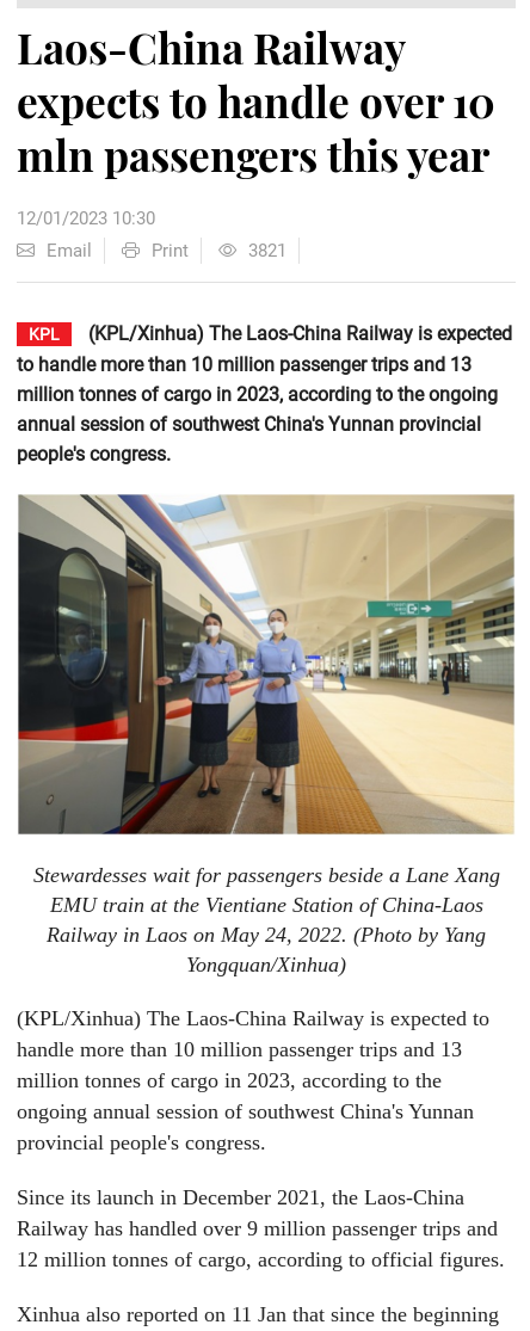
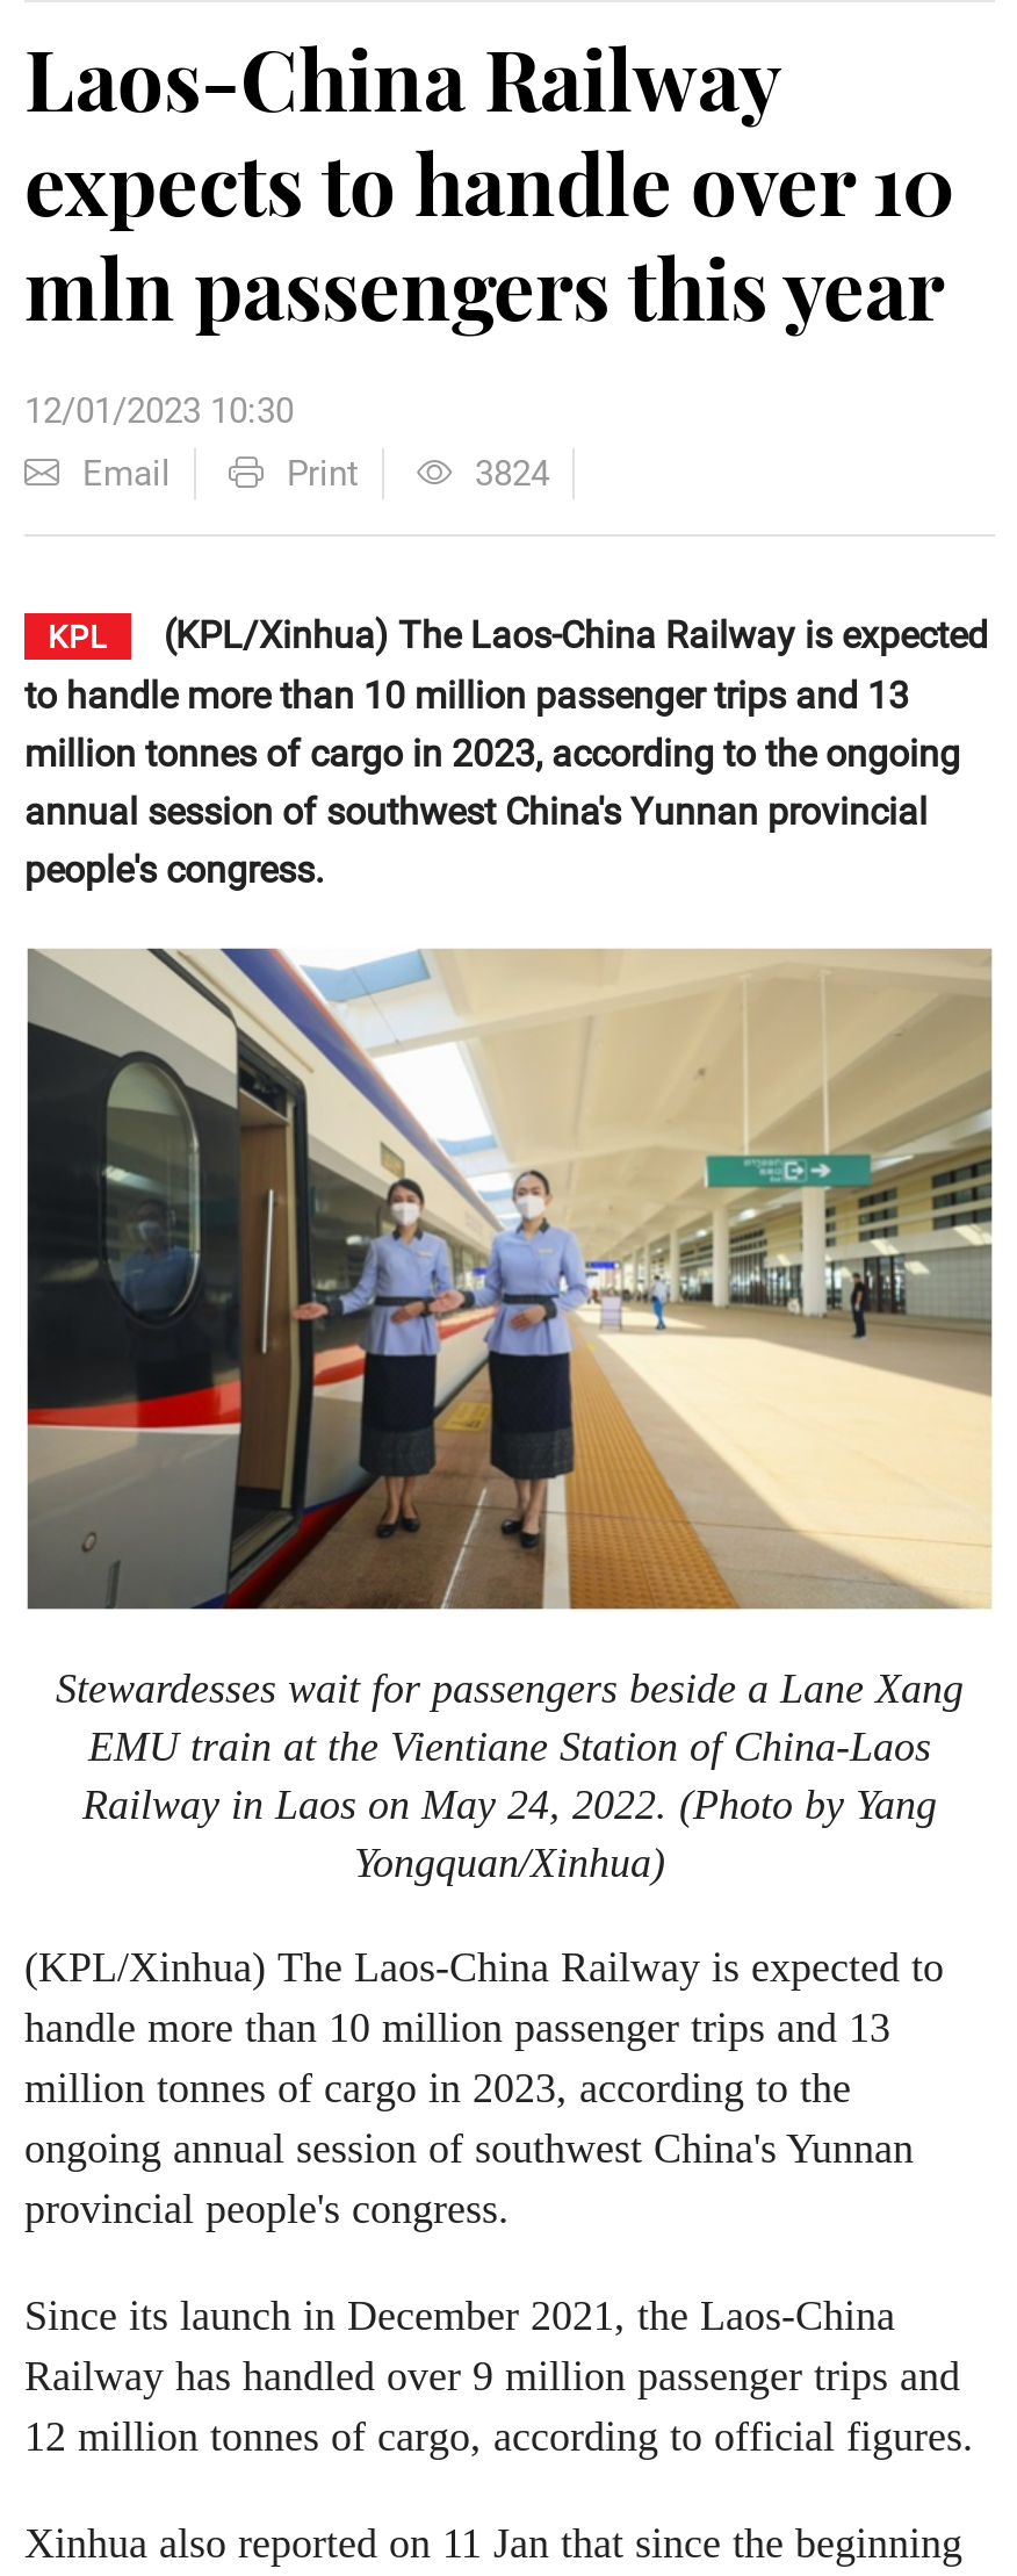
- 3821
+ 3824
